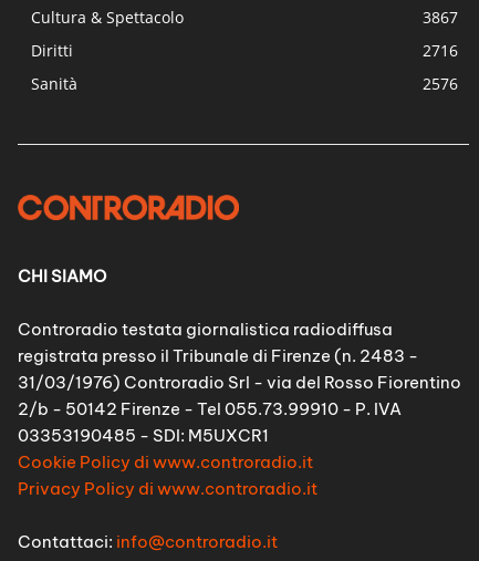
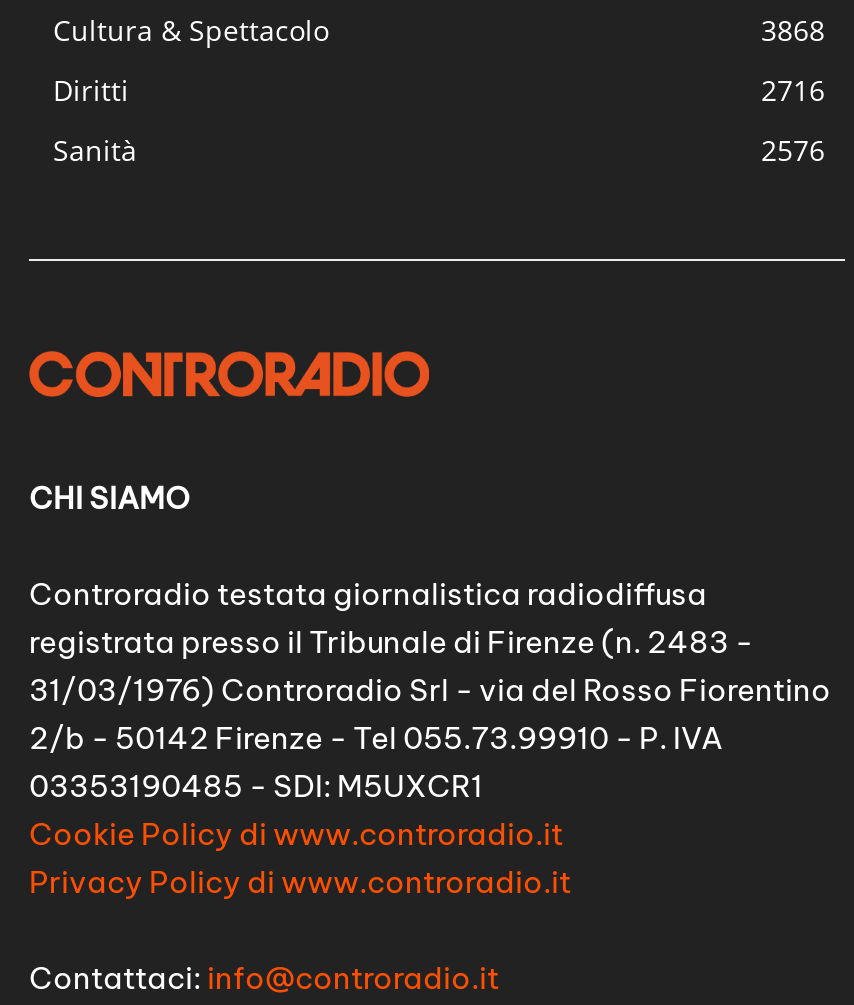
- 3867
+ 3868
